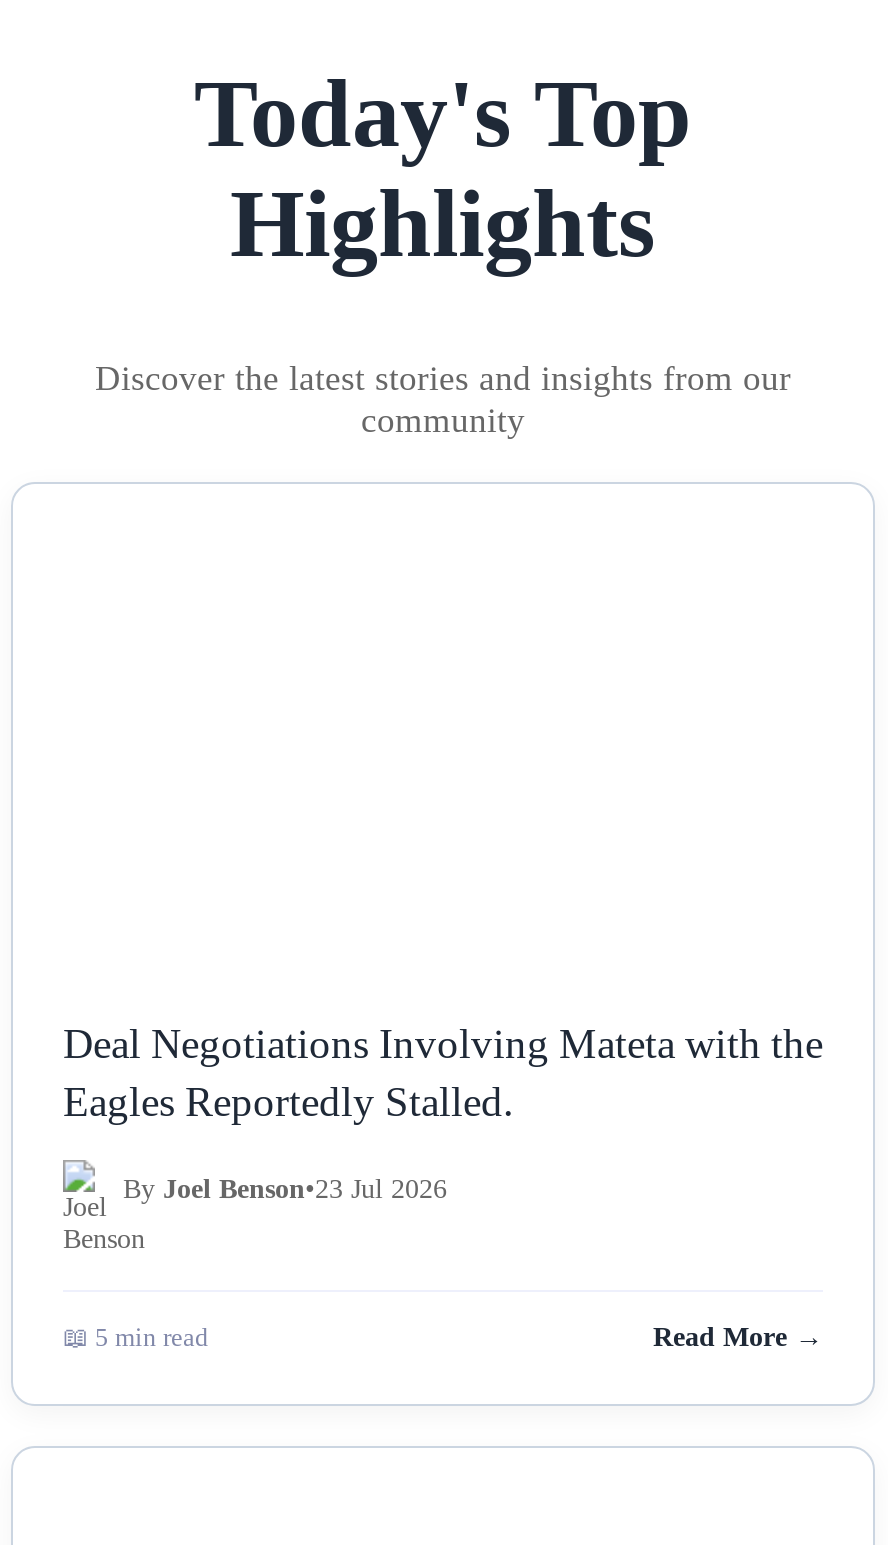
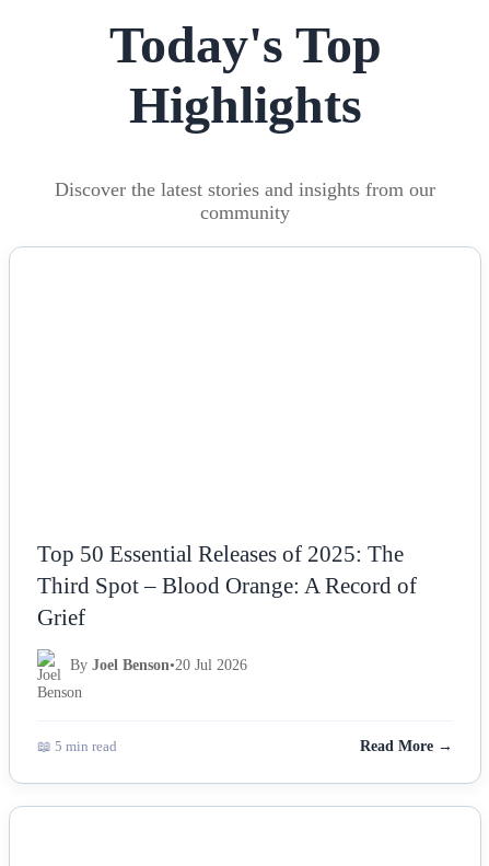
- Deal Negotiations Involving Mateta with the
- Eagles Reportedly Stalled.
+ Top 50 Essential Releases of 2025: The
+ Third Spot – Blood Orange: A Record of
+ Grief

- By Joel Benson•23 Jul 2026
+ By Joel Benson•20 Jul 2026
